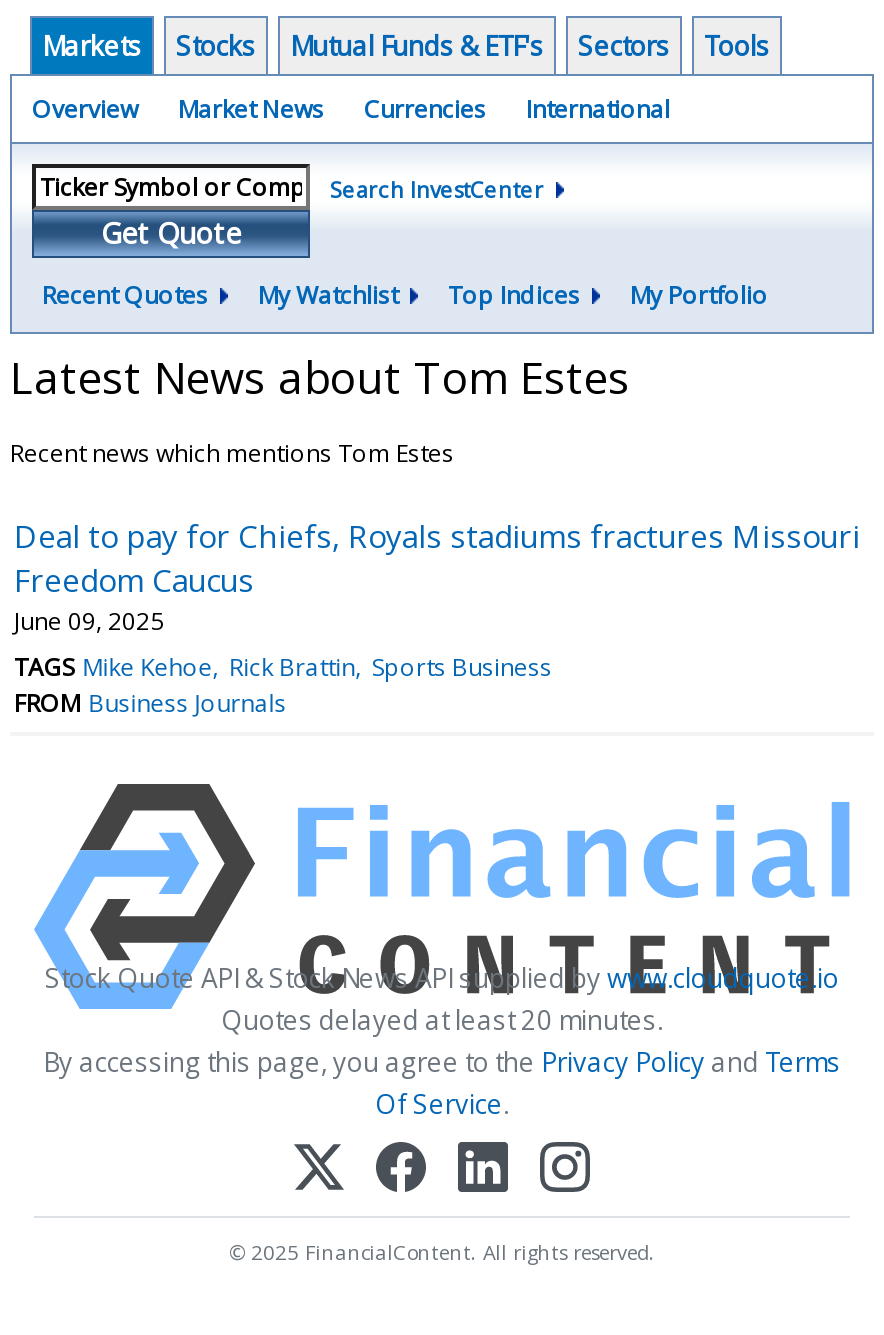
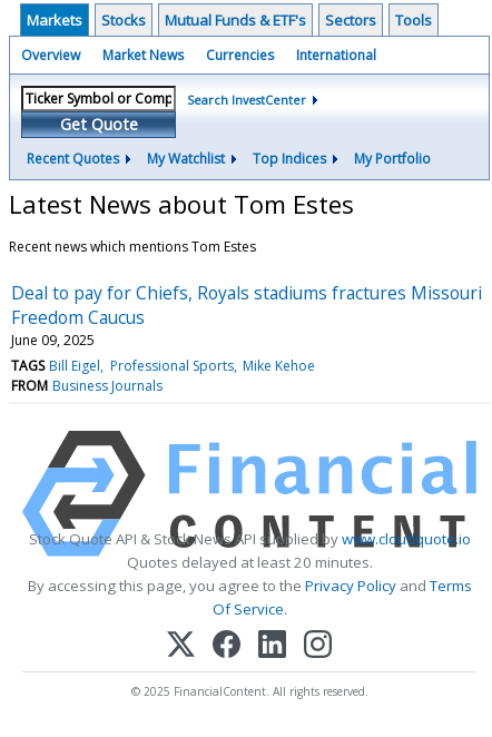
- TAGS Mike Kehoe Rick Brattin Sports Business
+ TAGS Bill Eigel Professional Sports Mike Kehoe
